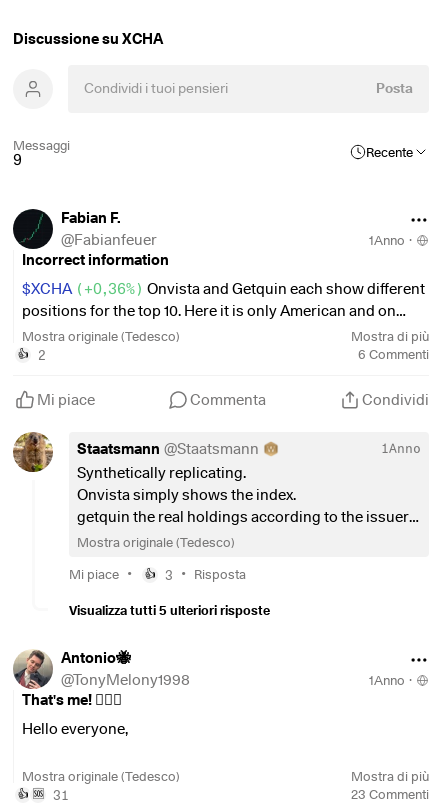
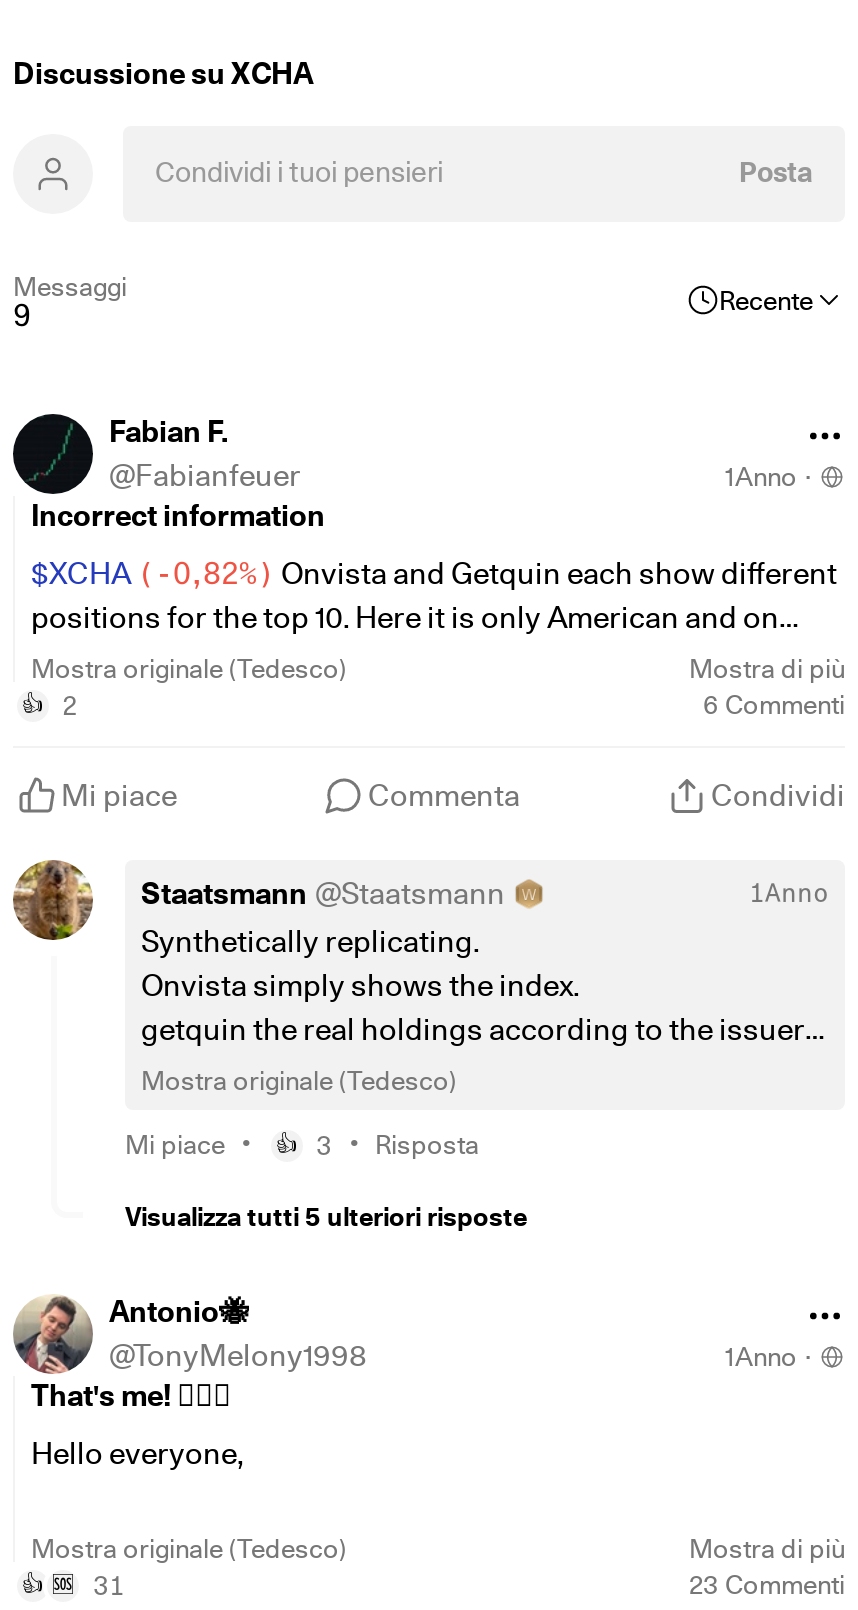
- $XCHA (+0,36%) Onvista and Getquin each show different
+ $XCHA (-0,82%) Onvista and Getquin each show different
